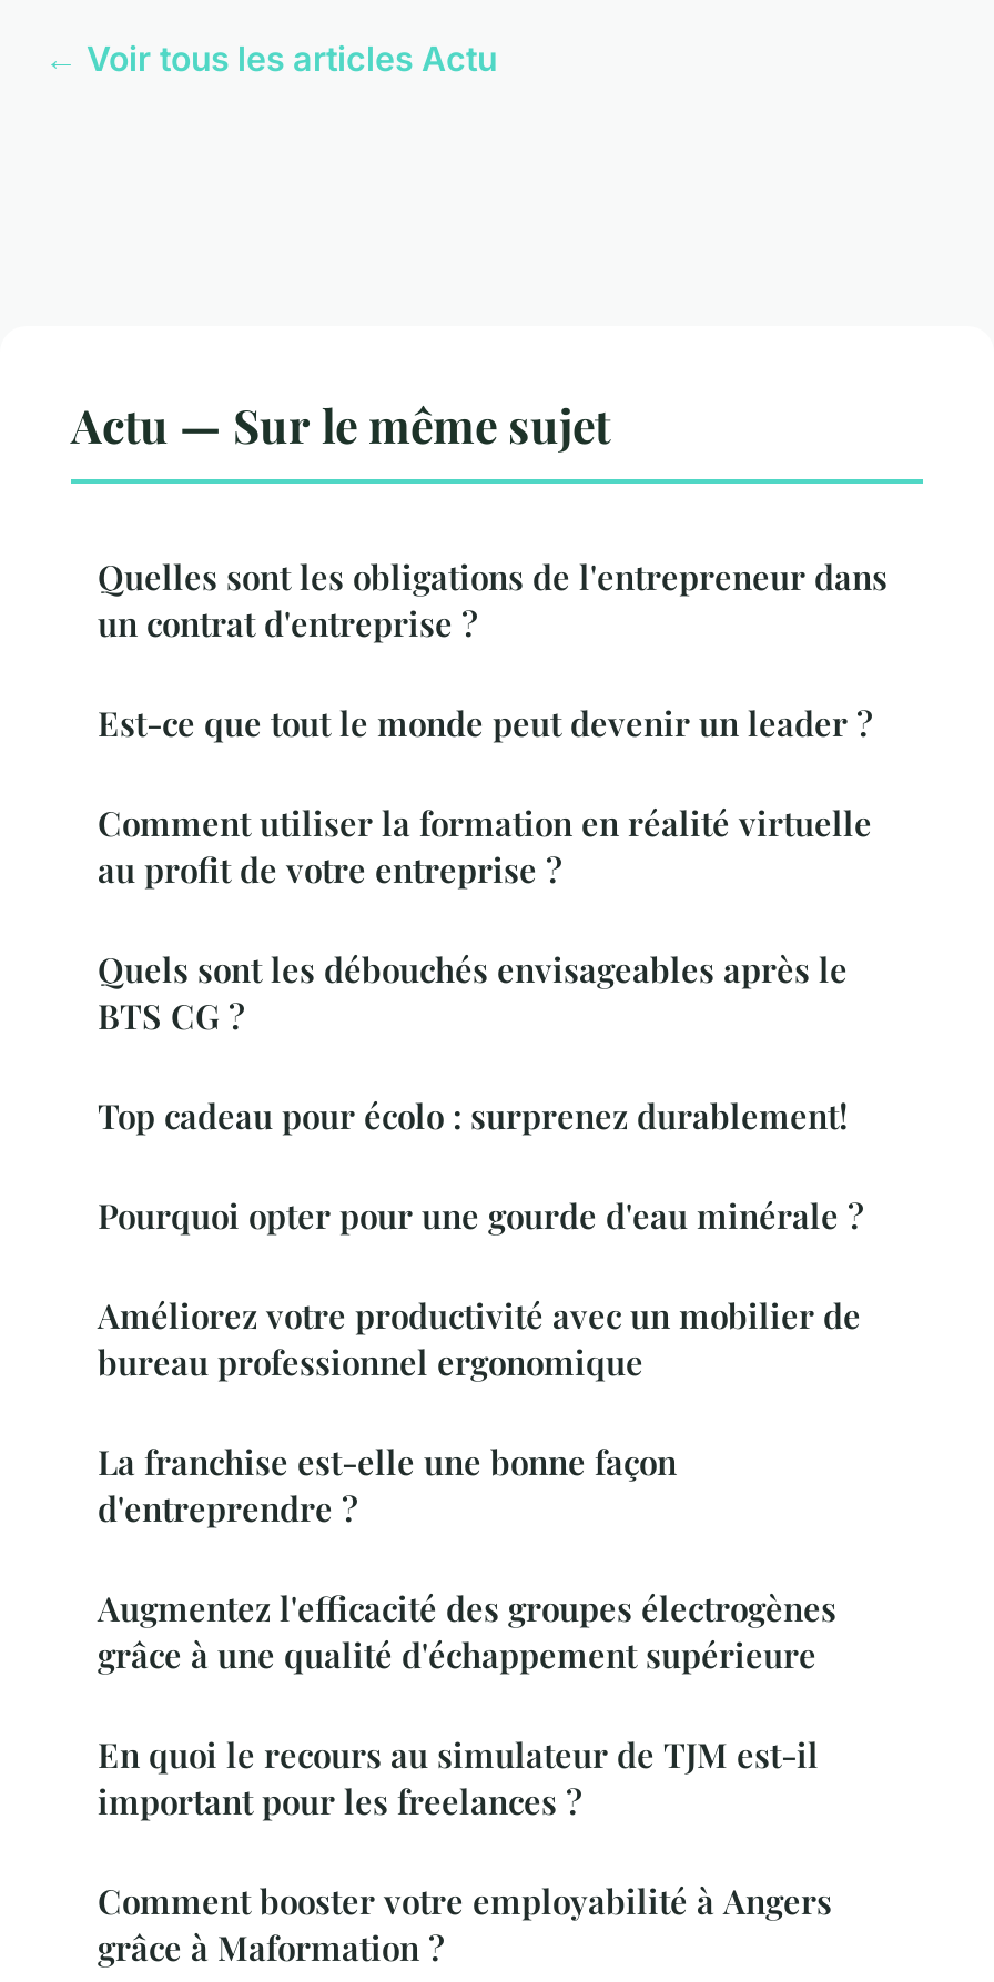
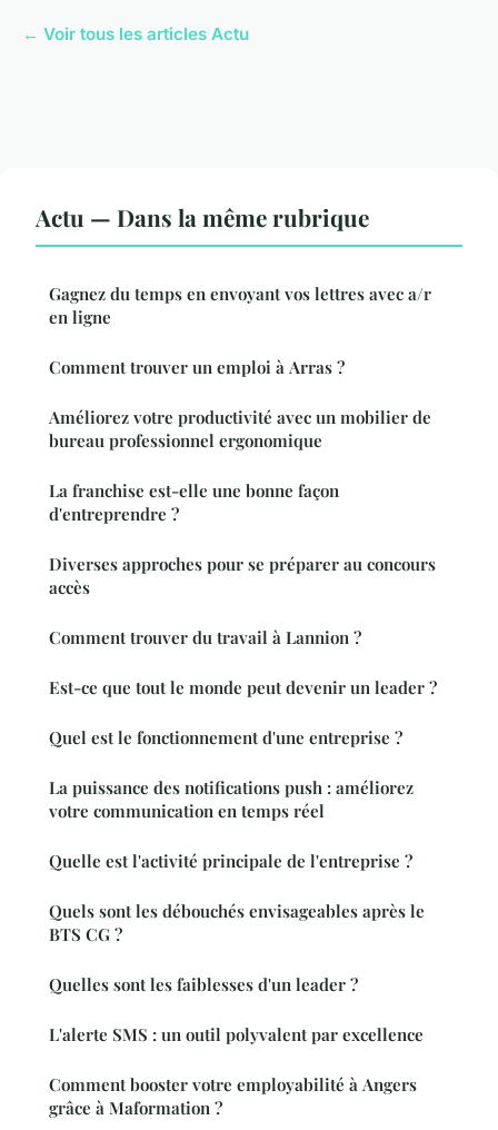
- Actu — Sur le même sujet
- Quelles sont les obligations de l'entrepreneur dans
- un contrat d'entreprise ?
- Comment utiliser la formation en réalité virtuelle
- au profit de votre entreprise ?
- Top cadeau pour écolo : surprenez durablement!
- Pourquoi opter pour une gourde d'eau minérale ?
+ Actu — Dans la même rubrique
+ Gagnez du temps en envoyant vos lettres avec a/r
+ en ligne
+ Comment trouver un emploi à Arras ?

moved down: Est-ce que tout le monde peut devenir un leader ?

moved down: Quels sont les débouchés envisageables après le | BTS CG ?

moved up: Améliorez votre productivité avec un mobilier de | bureau professionnel ergonomique | La franchise est-elle une bonne façon | d'entreprendre ?

- Augmentez l'efficacité des groupes électrogènes
- grâce à une qualité d'échappement supérieure
- En quoi le recours au simulateur de TJM est-il
- important pour les freelances ?
+ Diverses approches pour se préparer au concours
+ accès
+ Comment trouver du travail à Lannion ?
+ Quel est le fonctionnement d'une entreprise ?
+ La puissance des notifications push : améliorez
+ votre communication en temps réel
+ Quelle est l'activité principale de l'entreprise ?
+ Quelles sont les faiblesses d'un leader ?
+ L'alerte SMS : un outil polyvalent par excellence
